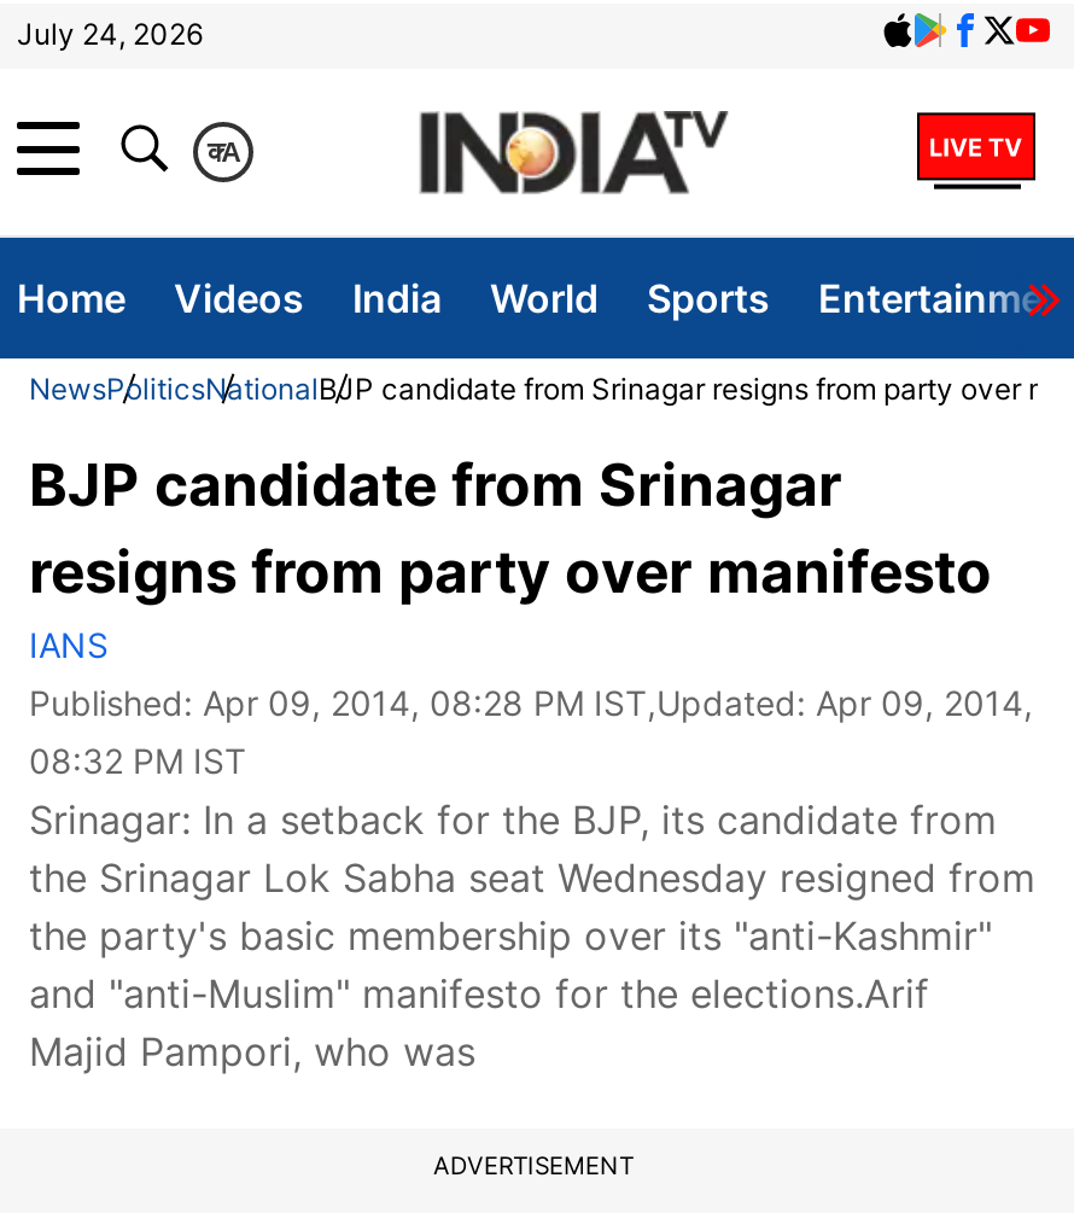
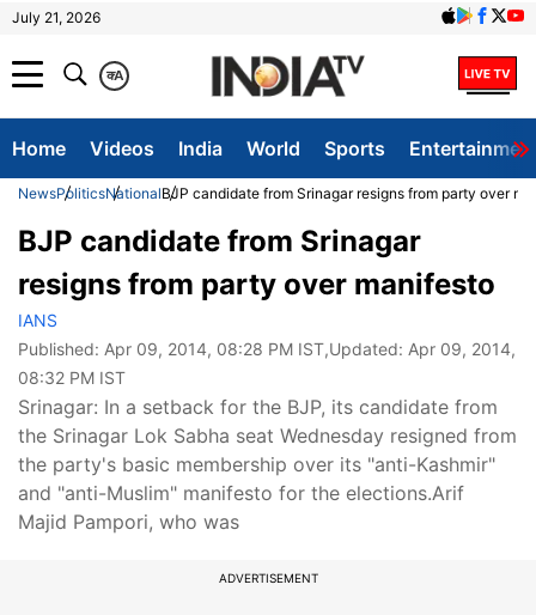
- July 24, 2026
+ July 21, 2026
